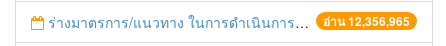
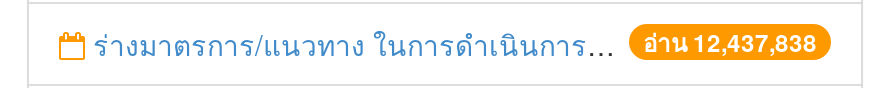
- อ่าน 12,356,965
+ อ่าน 12,437,838
